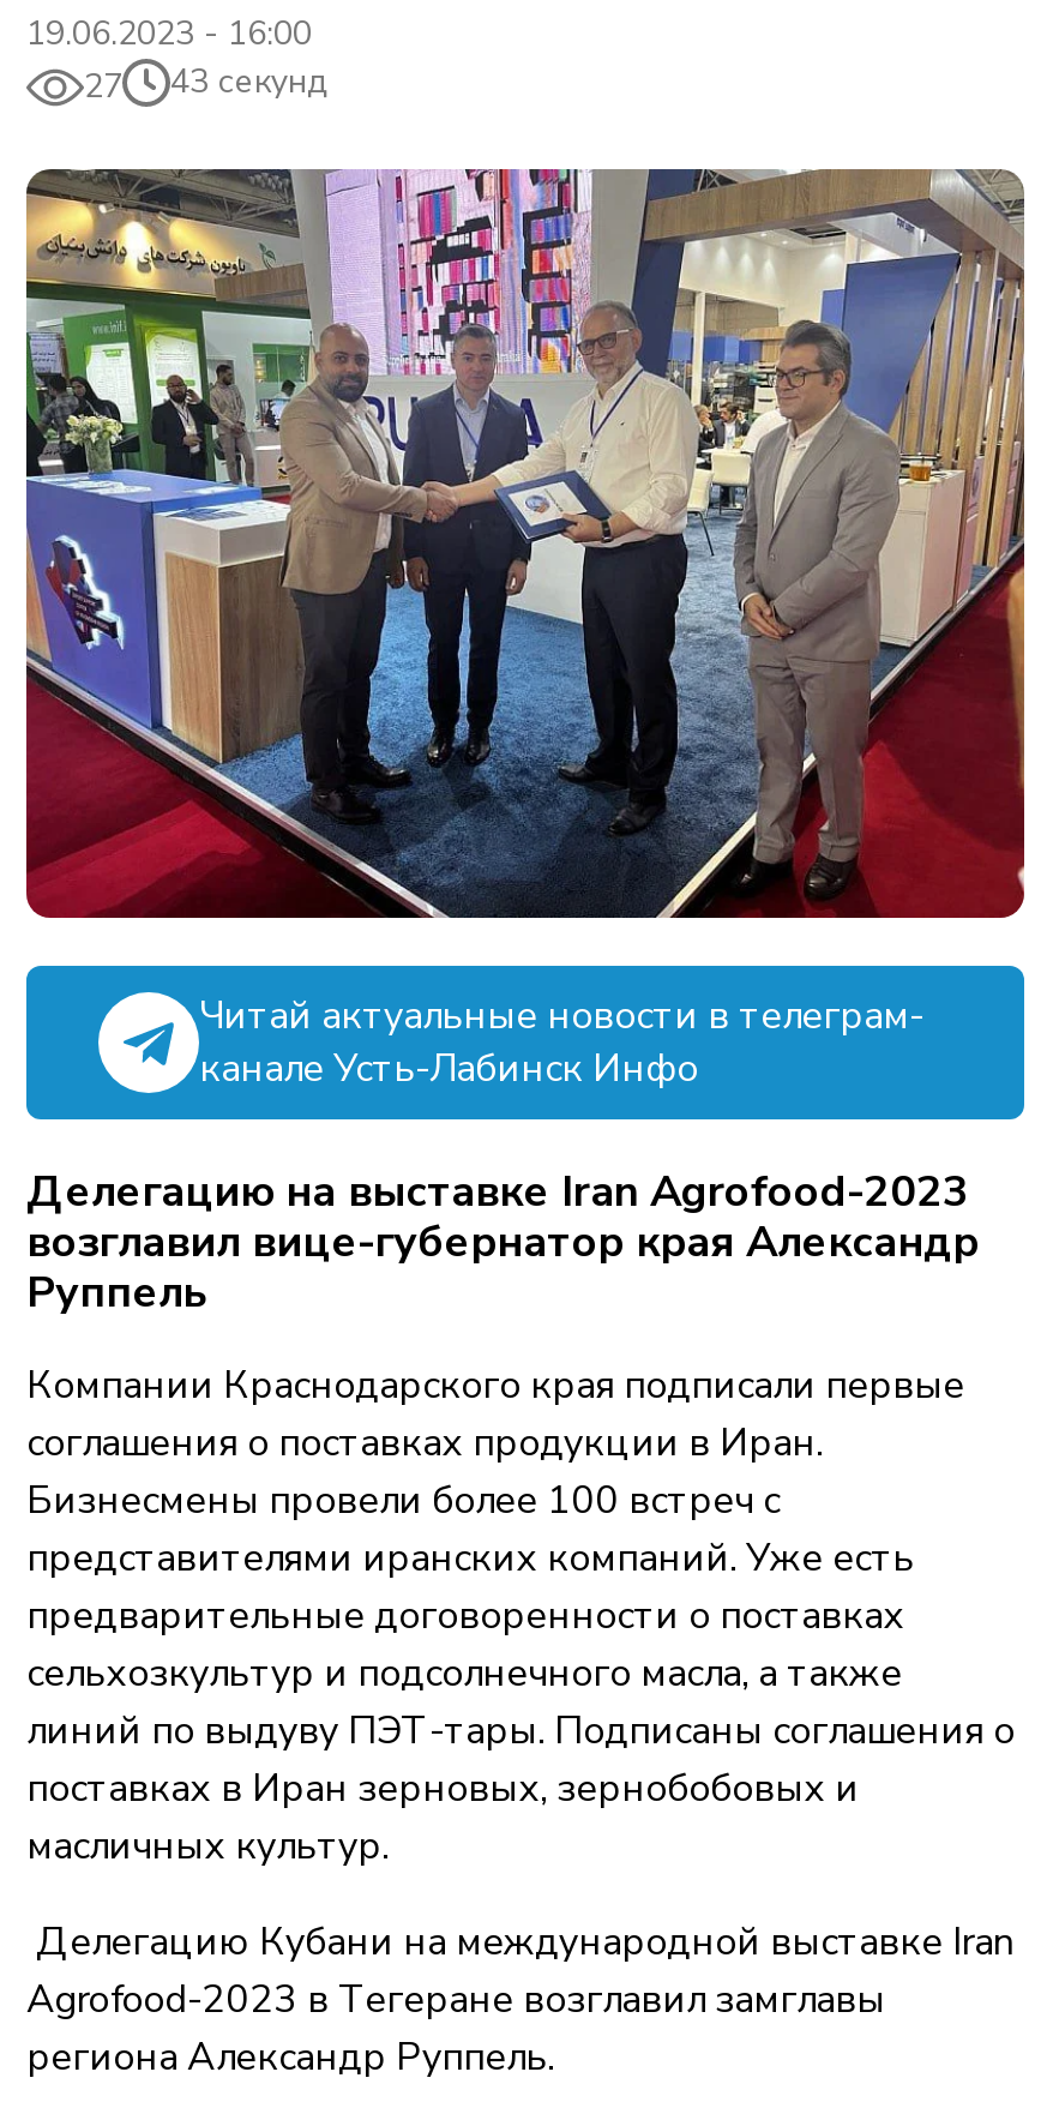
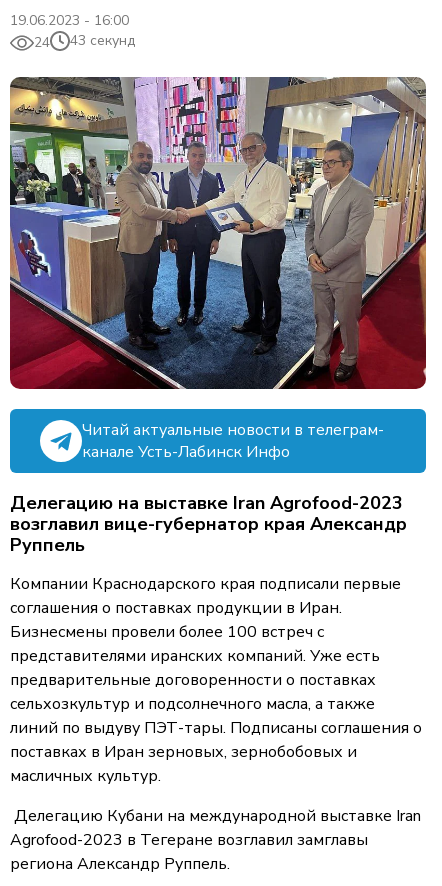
- 27 43 секунд
+ 24 43 секунд
